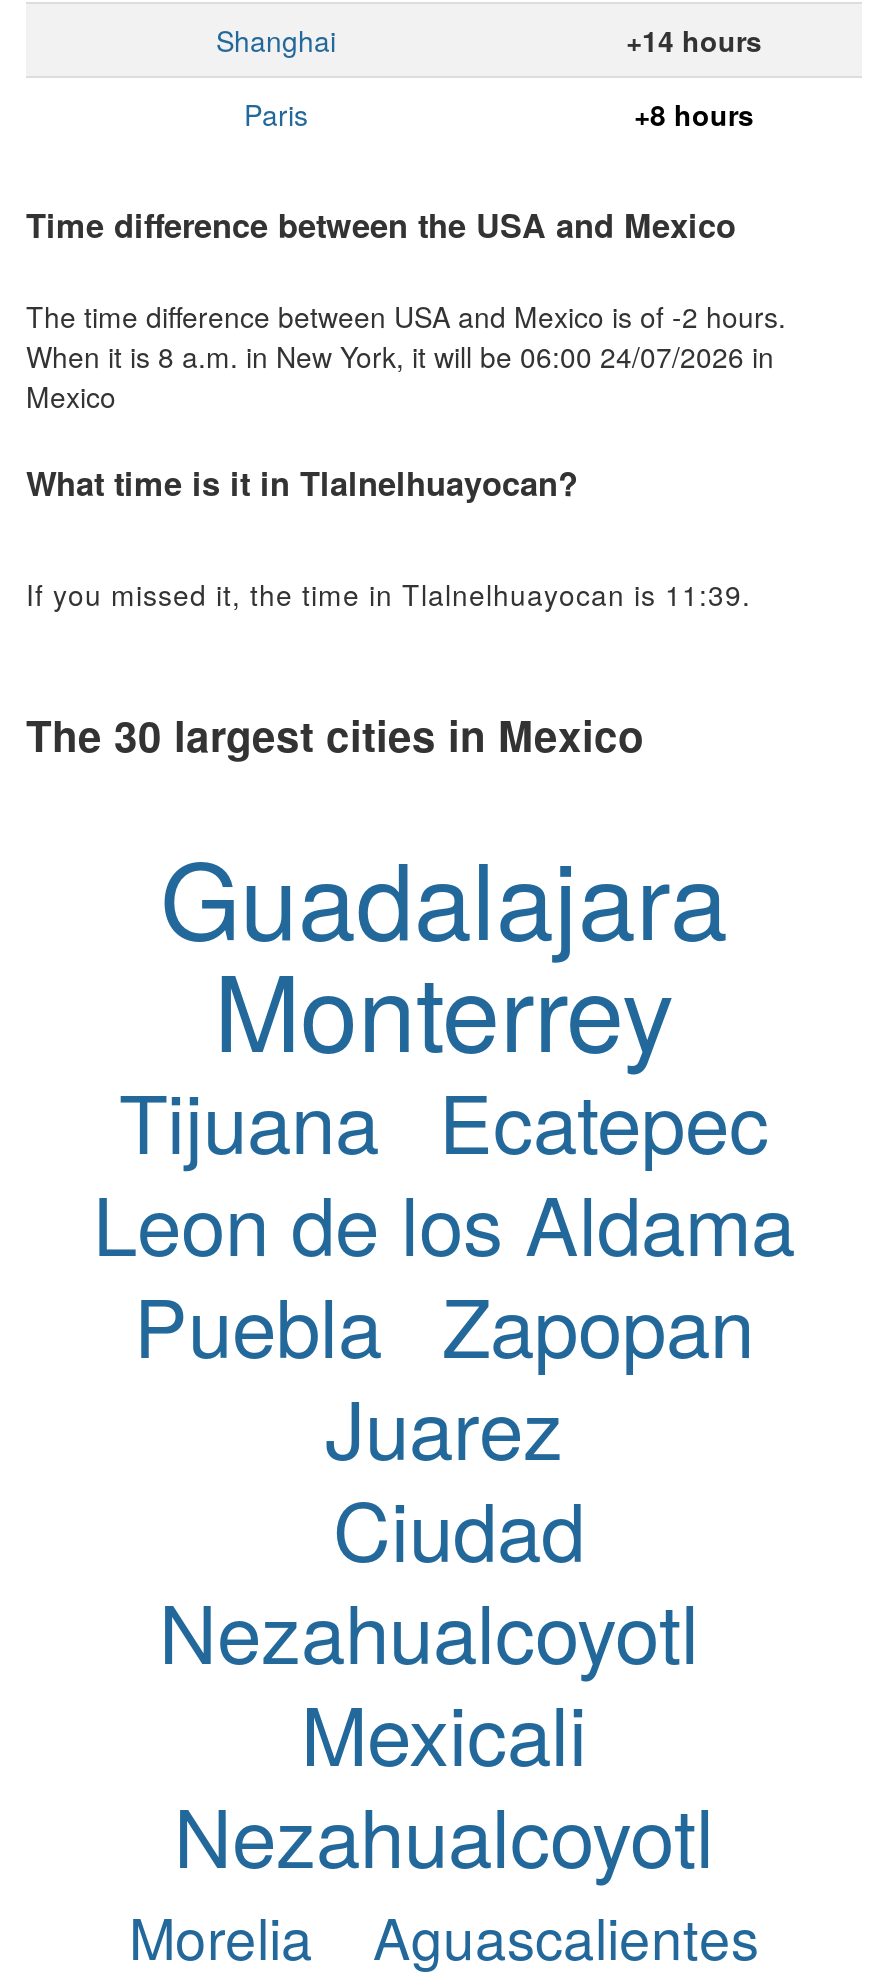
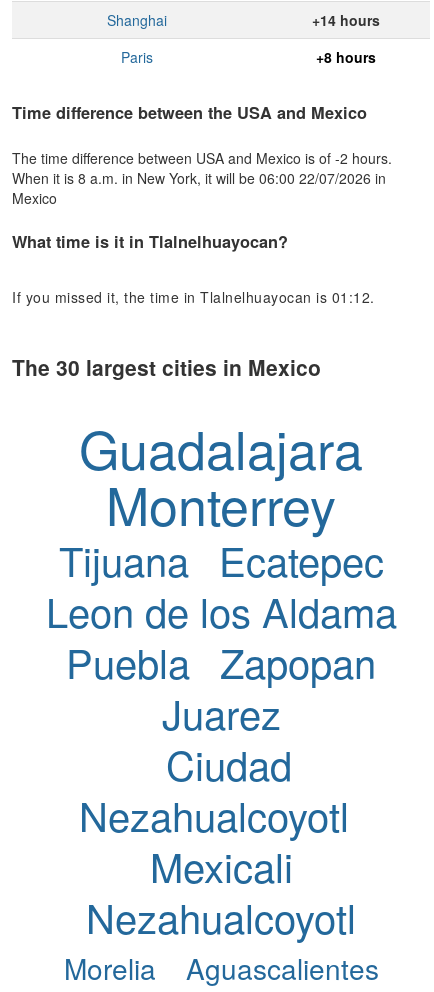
- When it is 8 a.m. in New York, it will be 06:00 24/07/2026 in
+ When it is 8 a.m. in New York, it will be 06:00 22/07/2026 in

- If you missed it, the time in Tlalnelhuayocan is 11:39.
+ If you missed it, the time in Tlalnelhuayocan is 01:12.
